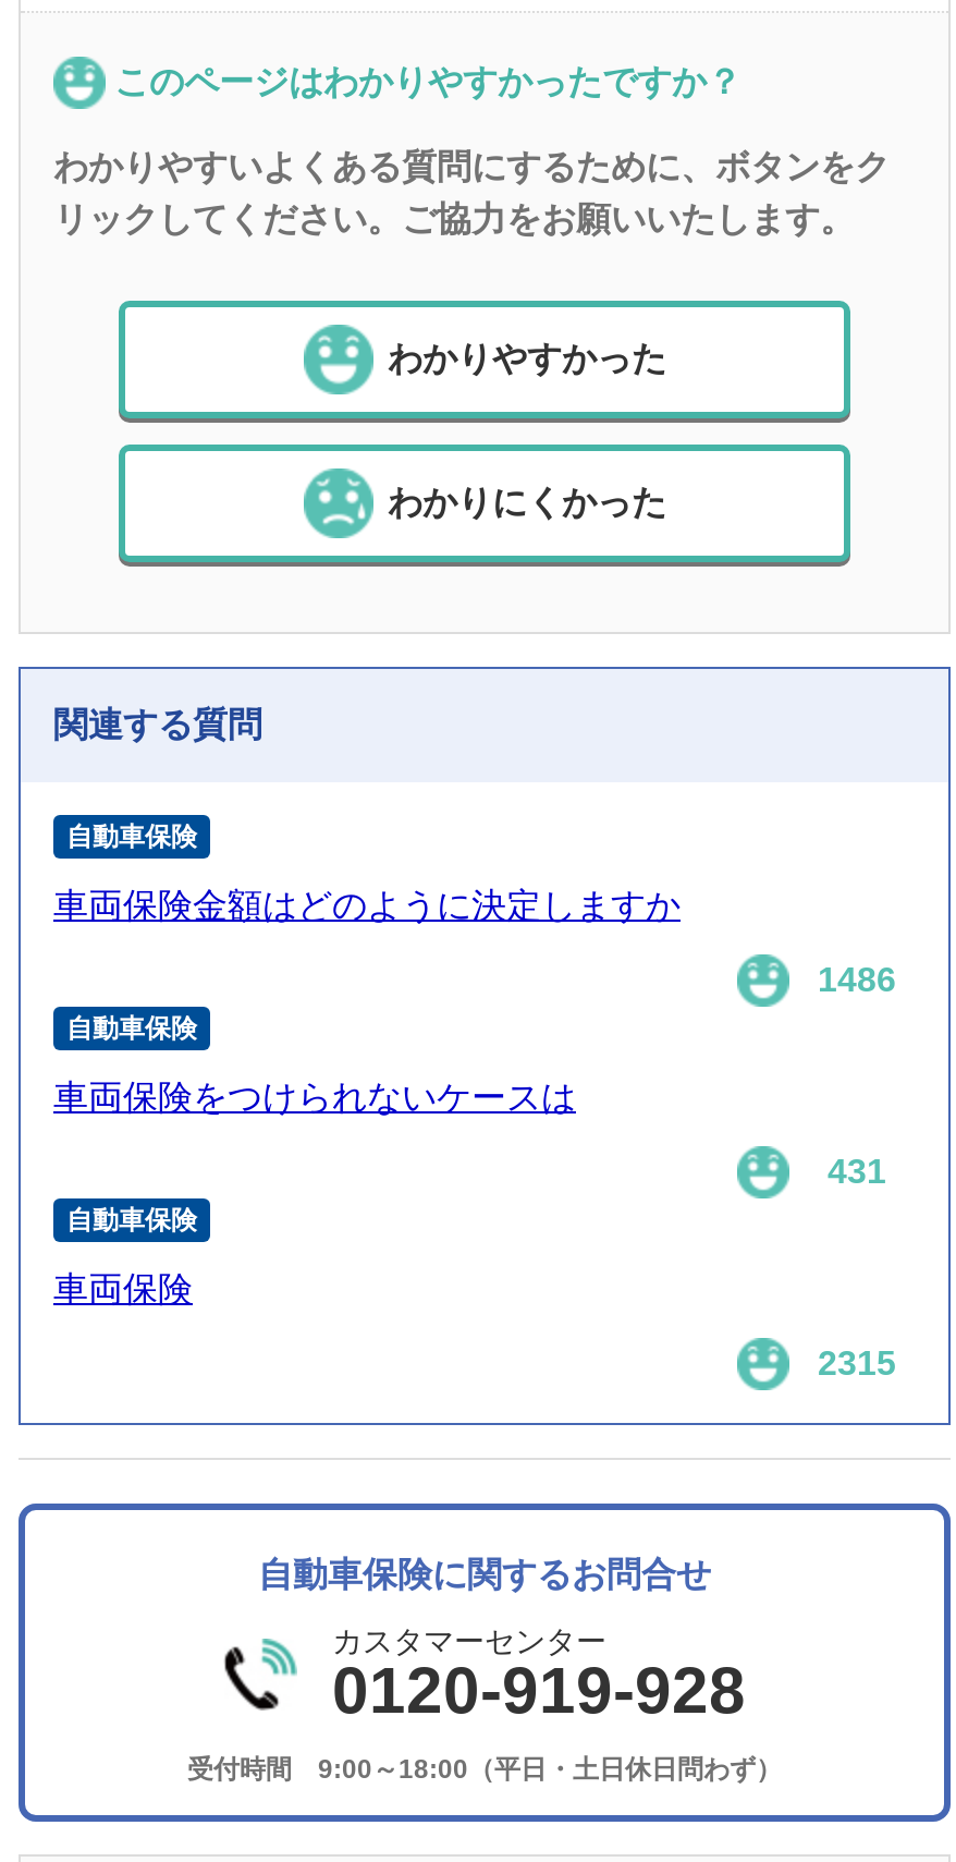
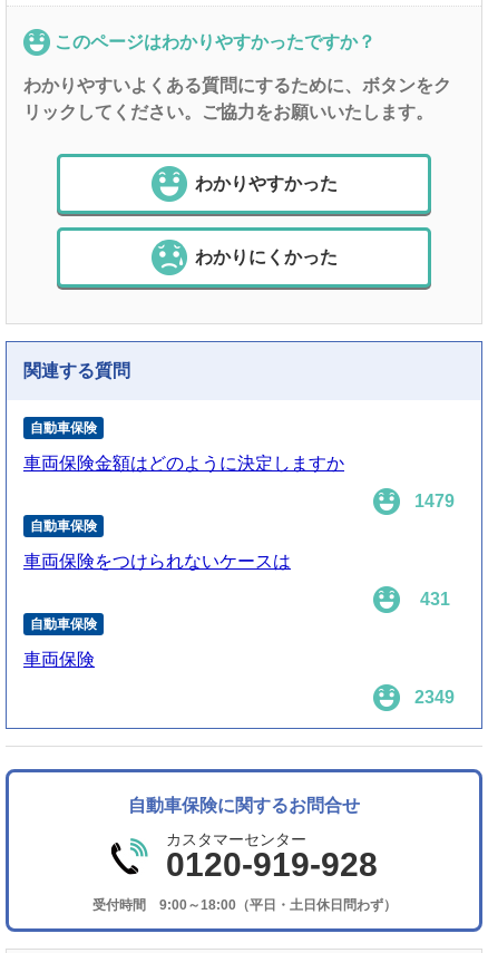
- 1486
+ 1479

- 2315
+ 2349
